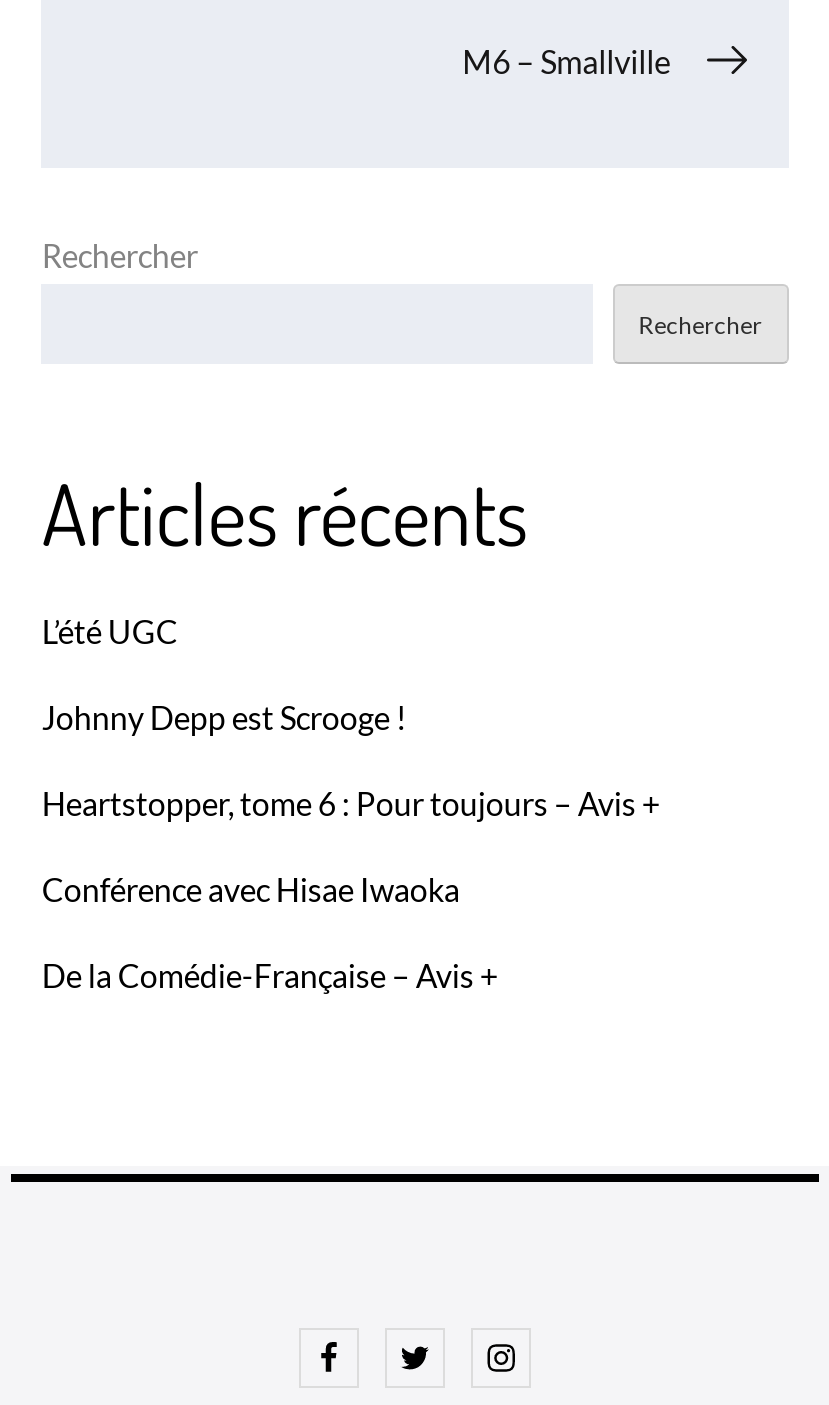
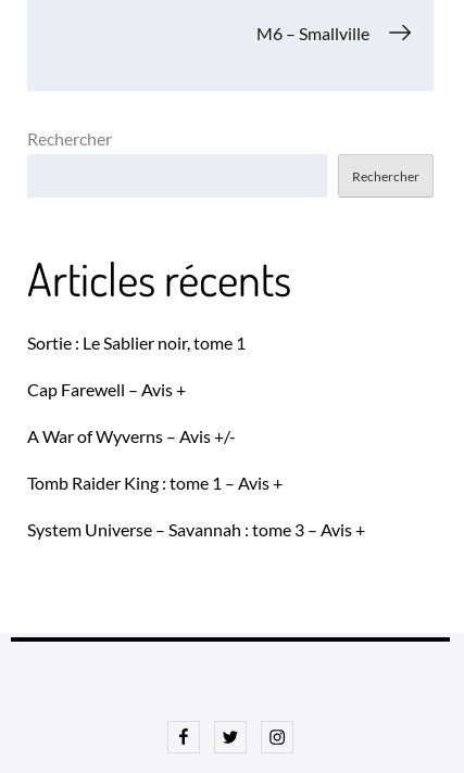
- L’été UGC
+ Sortie : Le Sablier noir, tome 1

- Johnny Depp est Scrooge !
+ Cap Farewell – Avis +

- Heartstopper, tome 6 : Pour toujours – Avis +
+ A War of Wyverns – Avis +/-

- Conférence avec Hisae Iwaoka
+ Tomb Raider King : tome 1 – Avis +

- De la Comédie-Française – Avis +
+ System Universe – Savannah : tome 3 – Avis +
